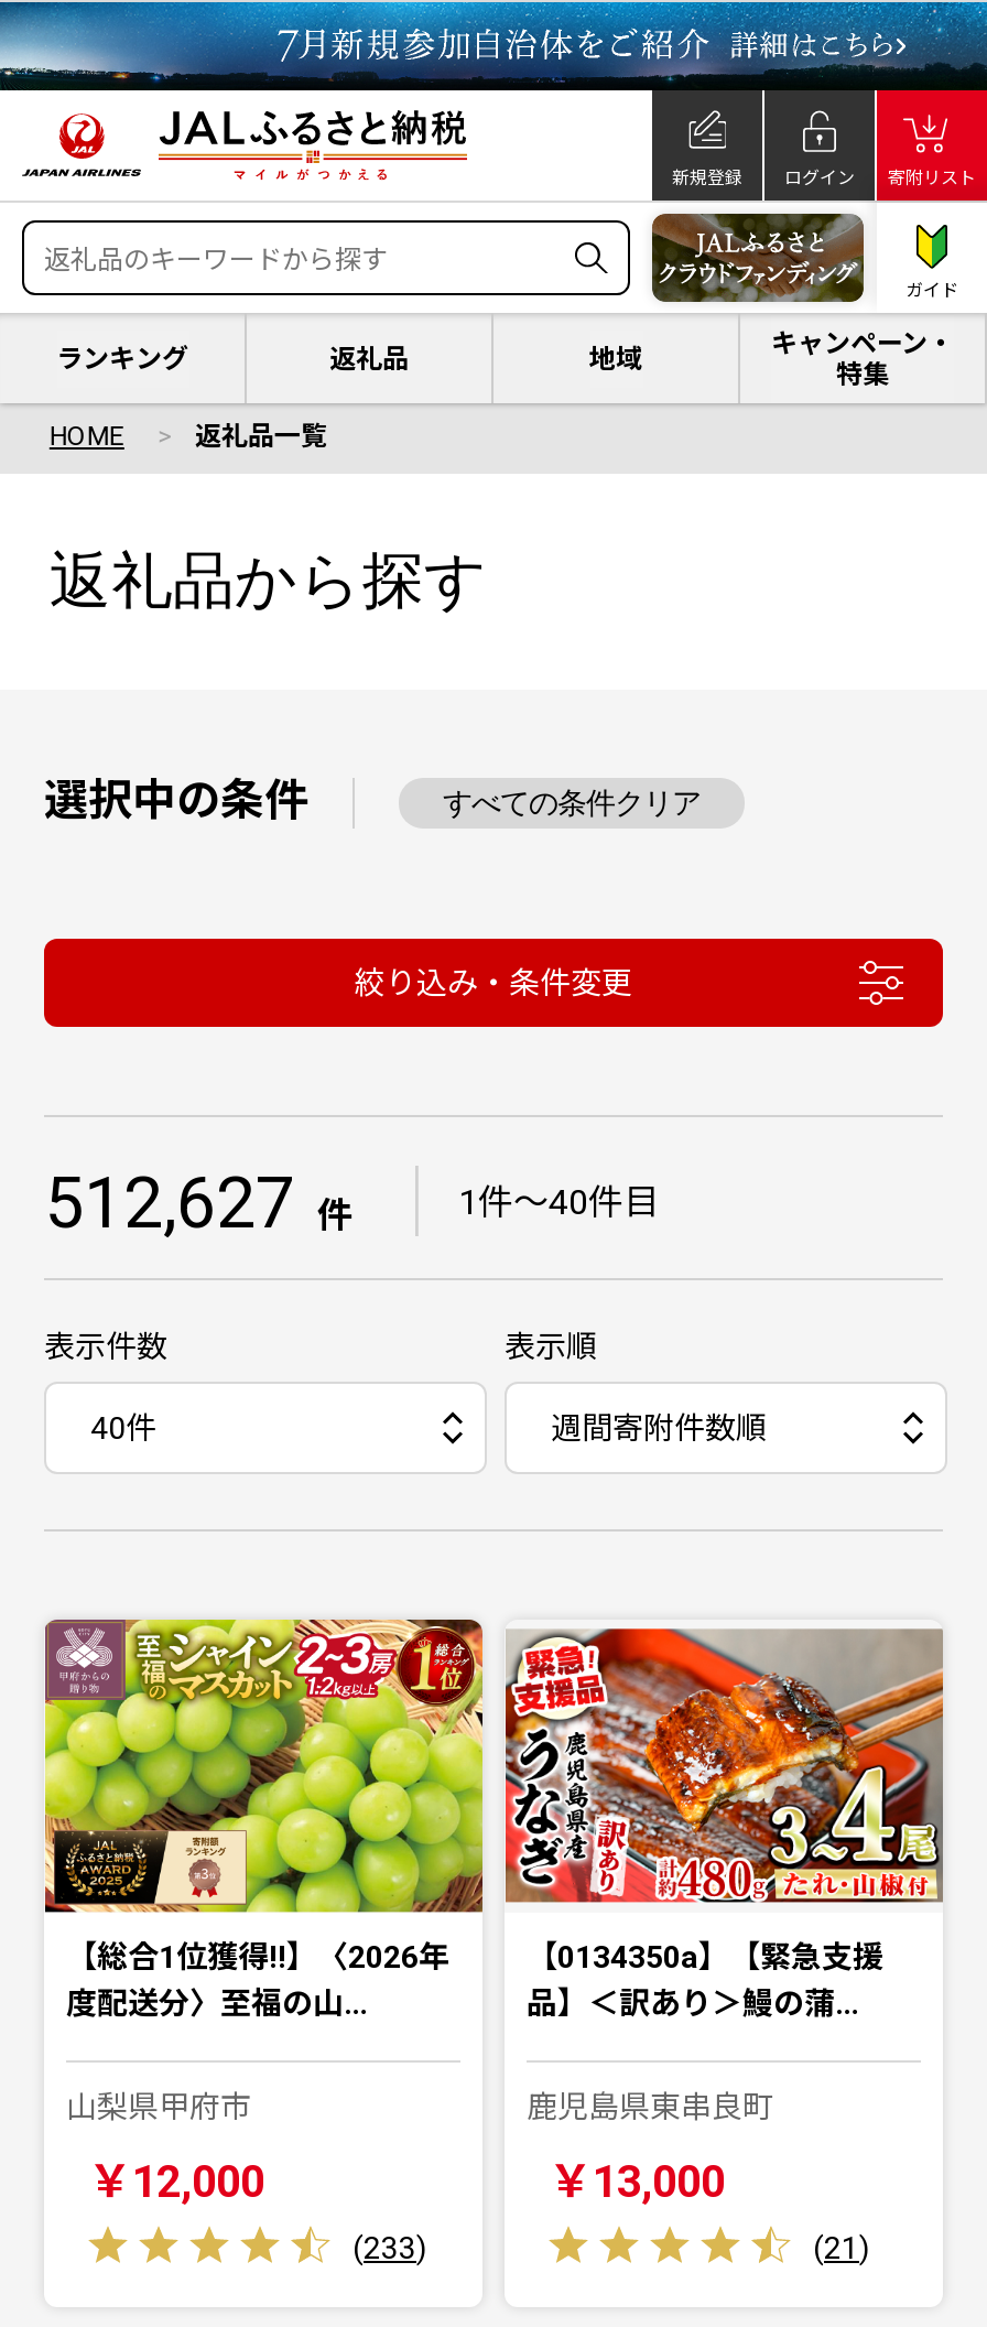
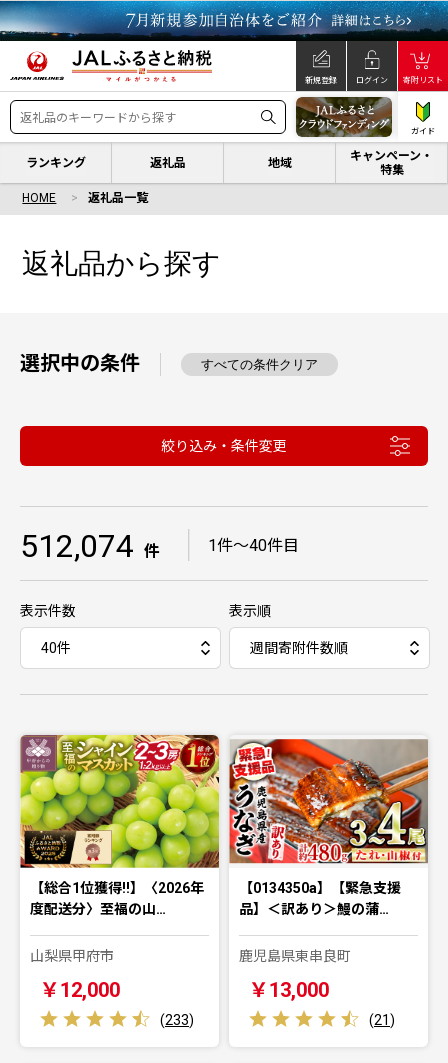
- 512,627 件 ｜ 1件〜40件目
+ 512,074 件 ｜ 1件〜40件目
